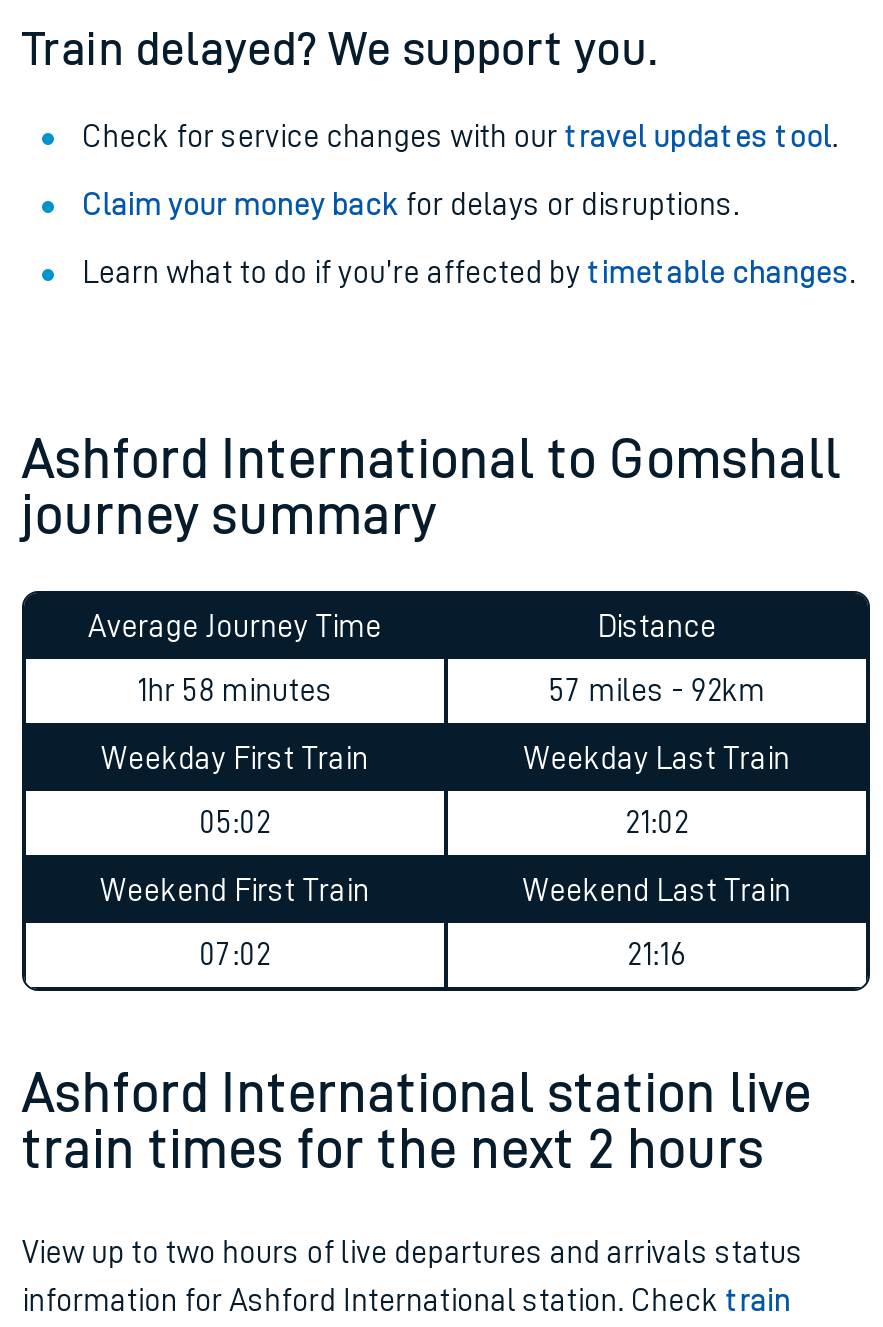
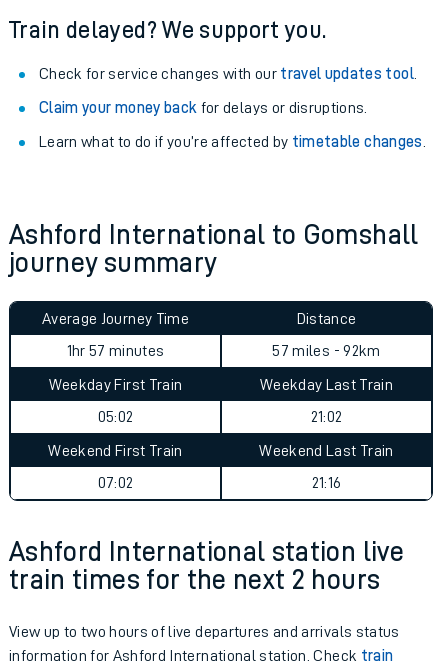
- 1hr 58 minutes
+ 1hr 57 minutes
